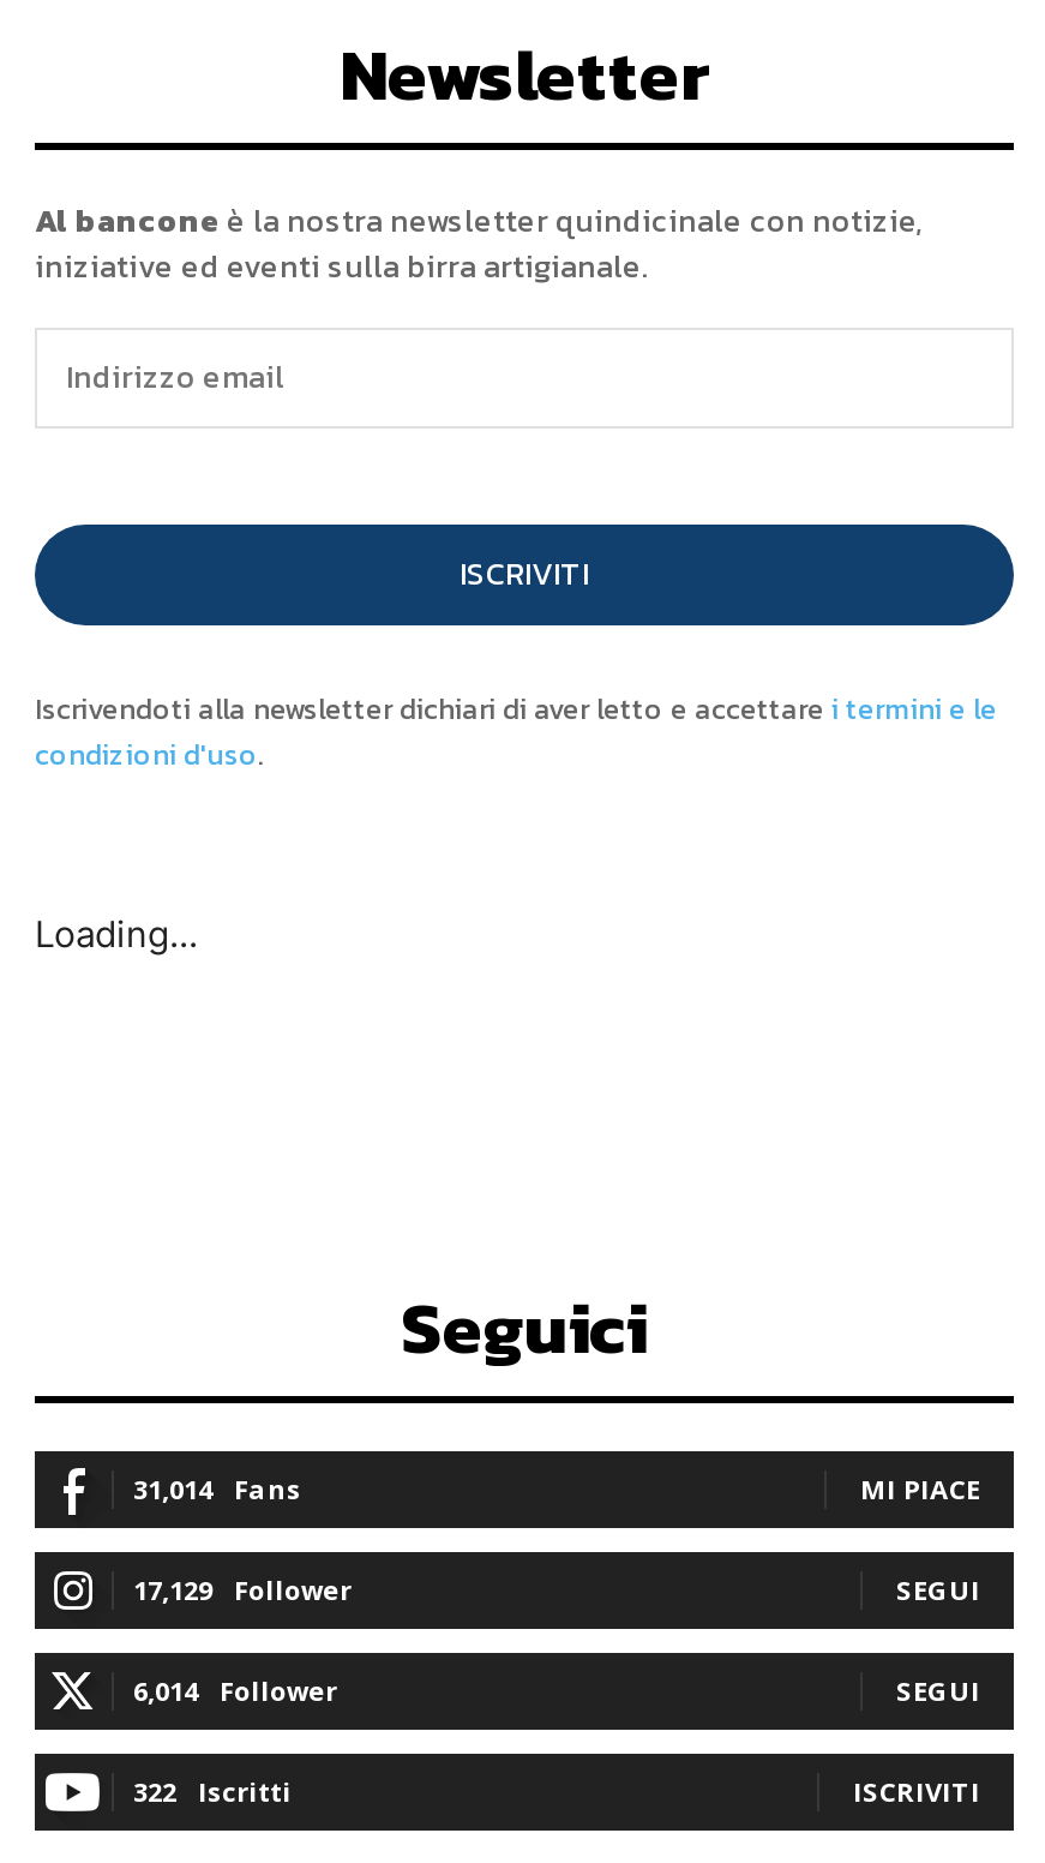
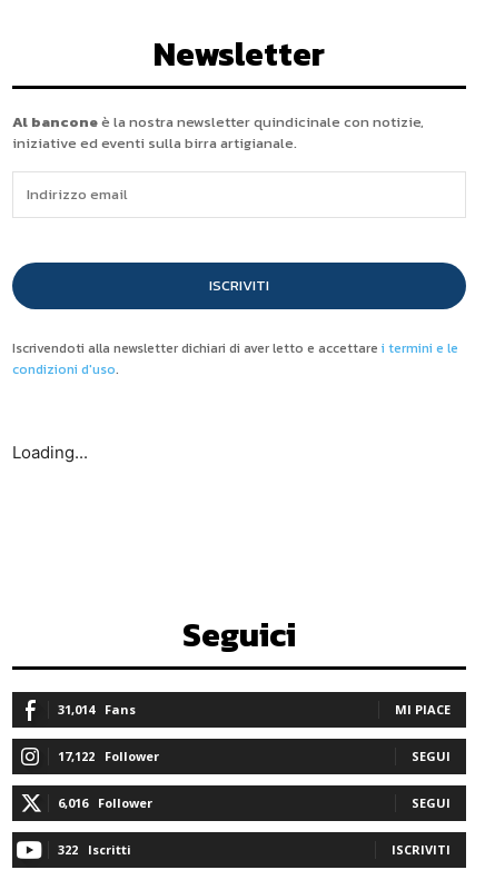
- 17,129 Follower
+ 17,122 Follower

- 6,014 Follower
+ 6,016 Follower
